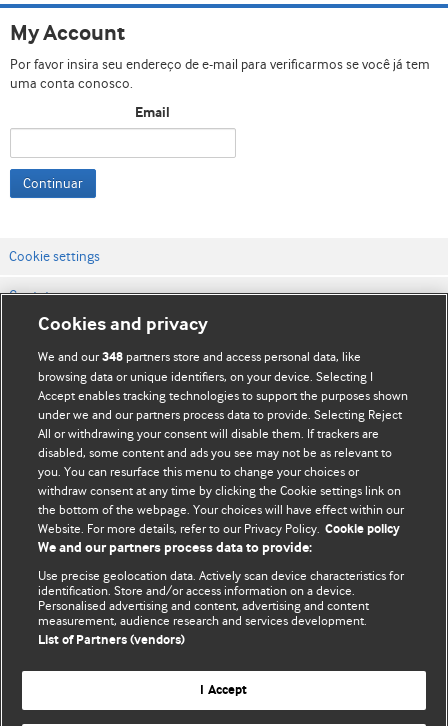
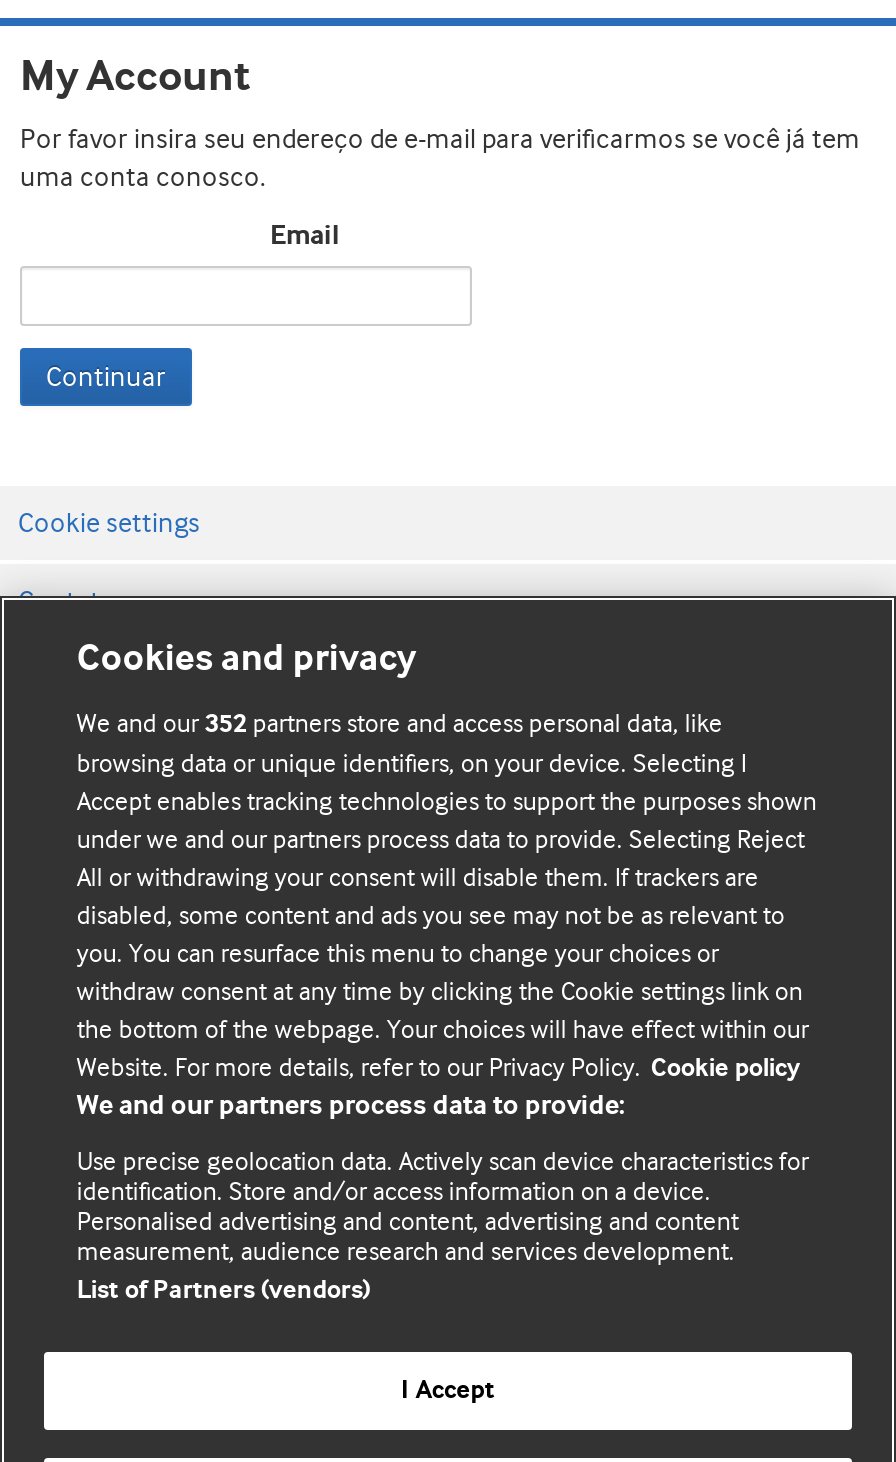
- We and our 348 partners store and access personal data, like
+ We and our 352 partners store and access personal data, like
